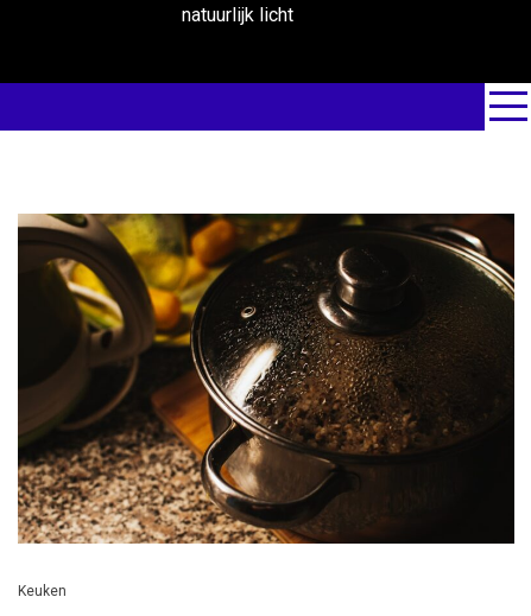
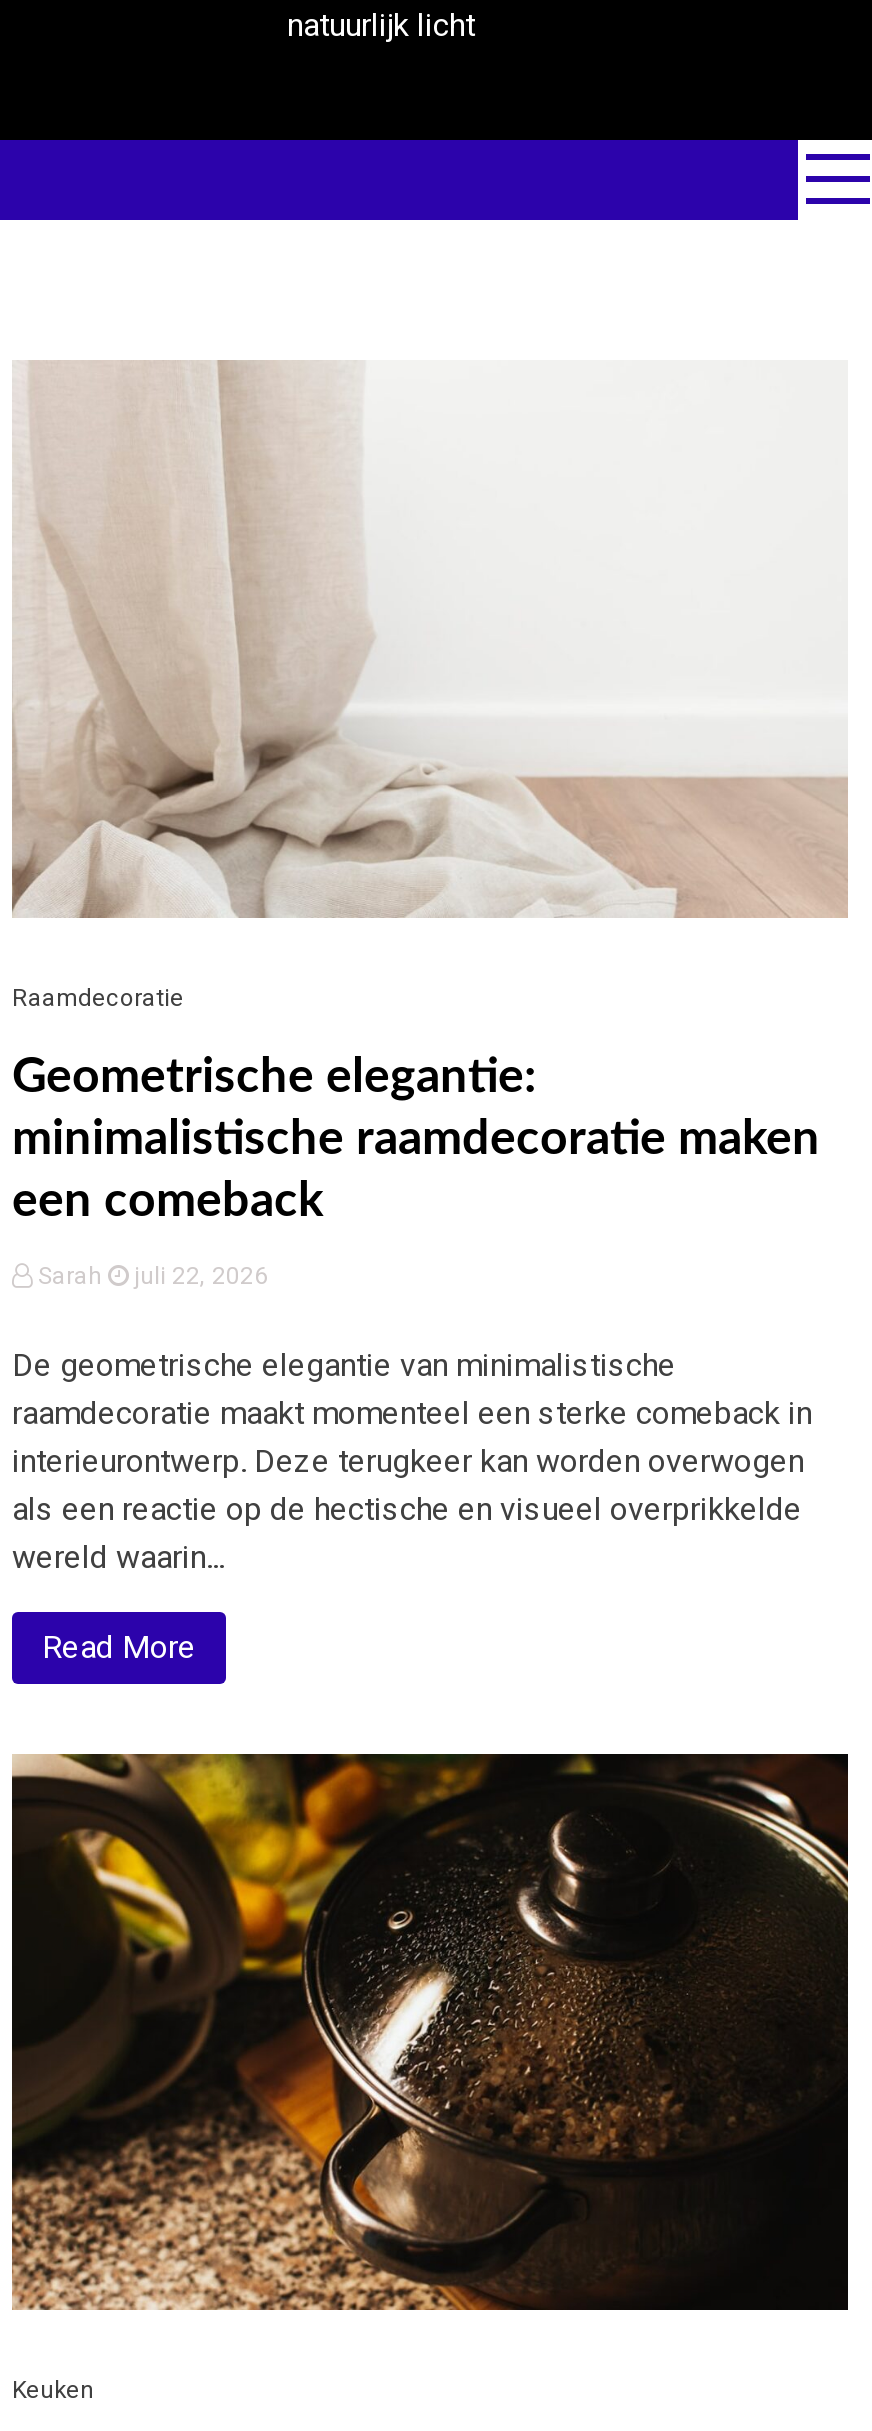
+ [image]
+ Raamdecoratie
+ Geometrische elegantie:
+ minimalistische raamdecoratie maken
+ een comeback
+ Sarah
+ juli 22, 2026
+ De geometrische elegantie van minimalistische
+ raamdecoratie maakt momenteel een sterke comeback in
+ interieurontwerp. Deze terugkeer kan worden overwogen
+ als een reactie op de hectische en visueel overprikkelde
+ wereld waarin...
+ Read More
